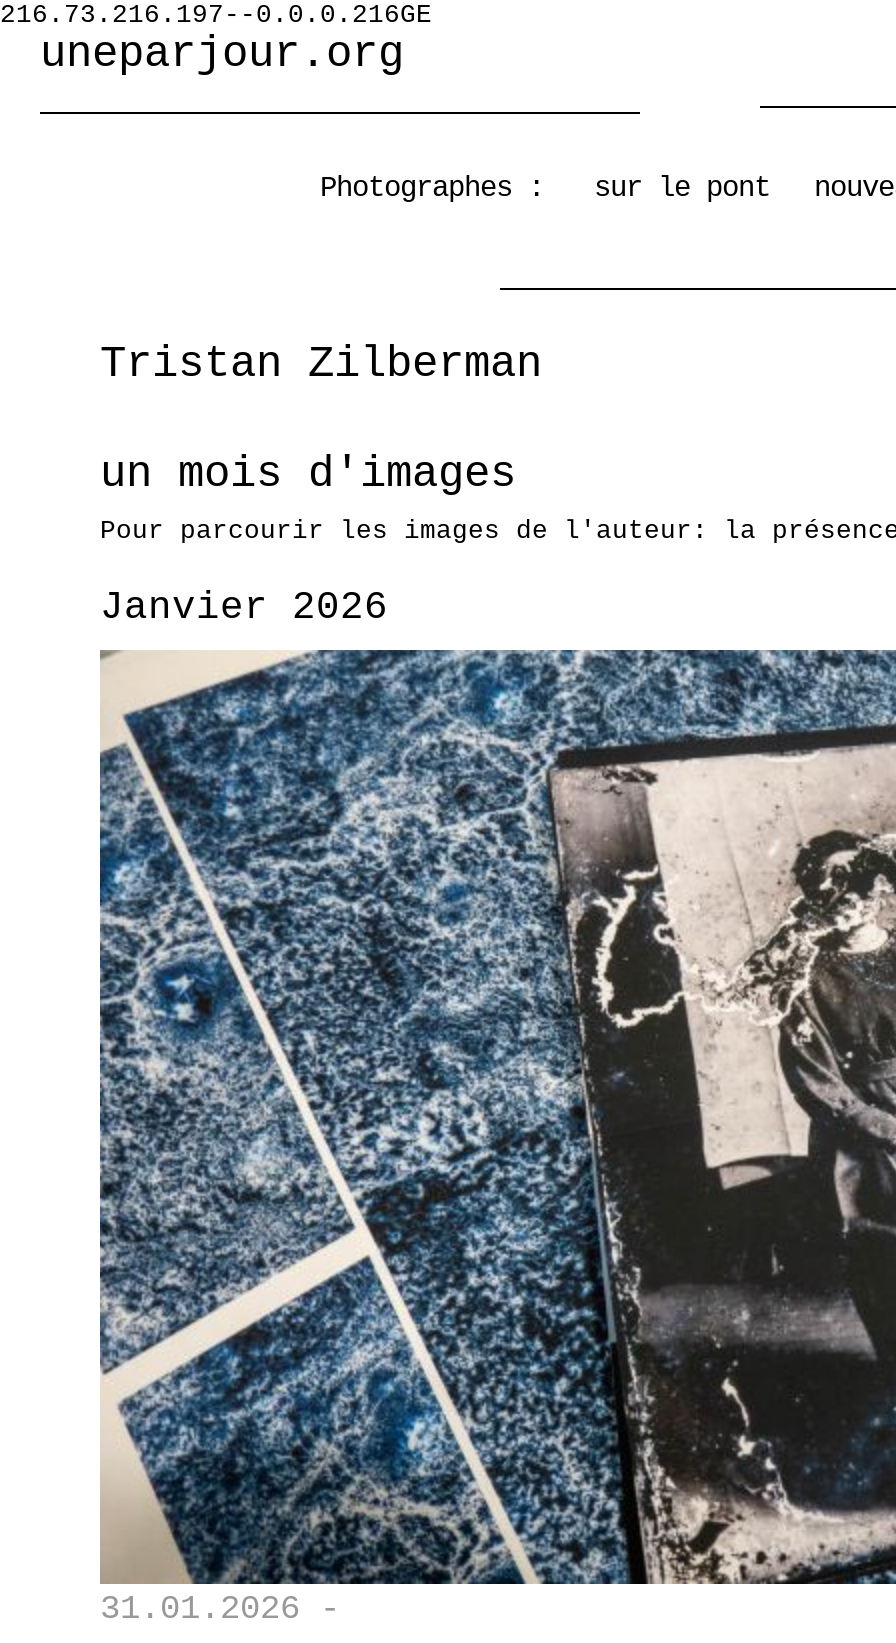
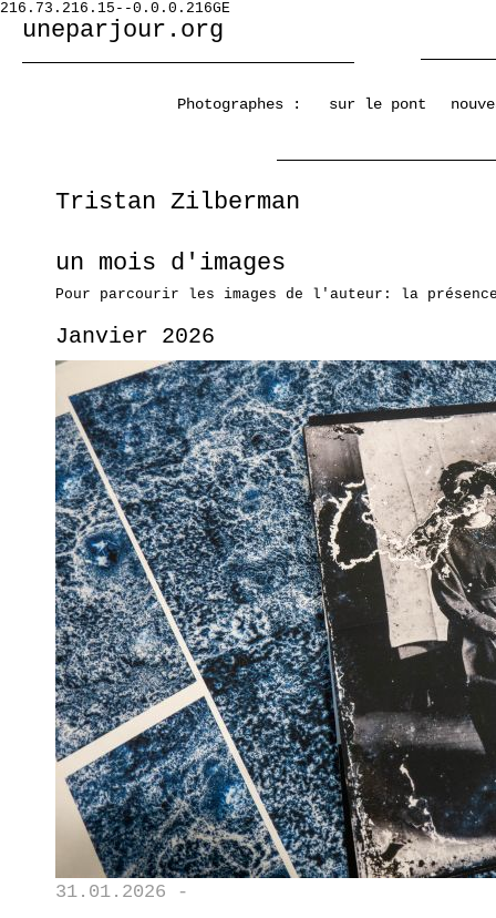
- 216.73.216.197--0.0.0.216GE
+ 216.73.216.15--0.0.0.216GE
